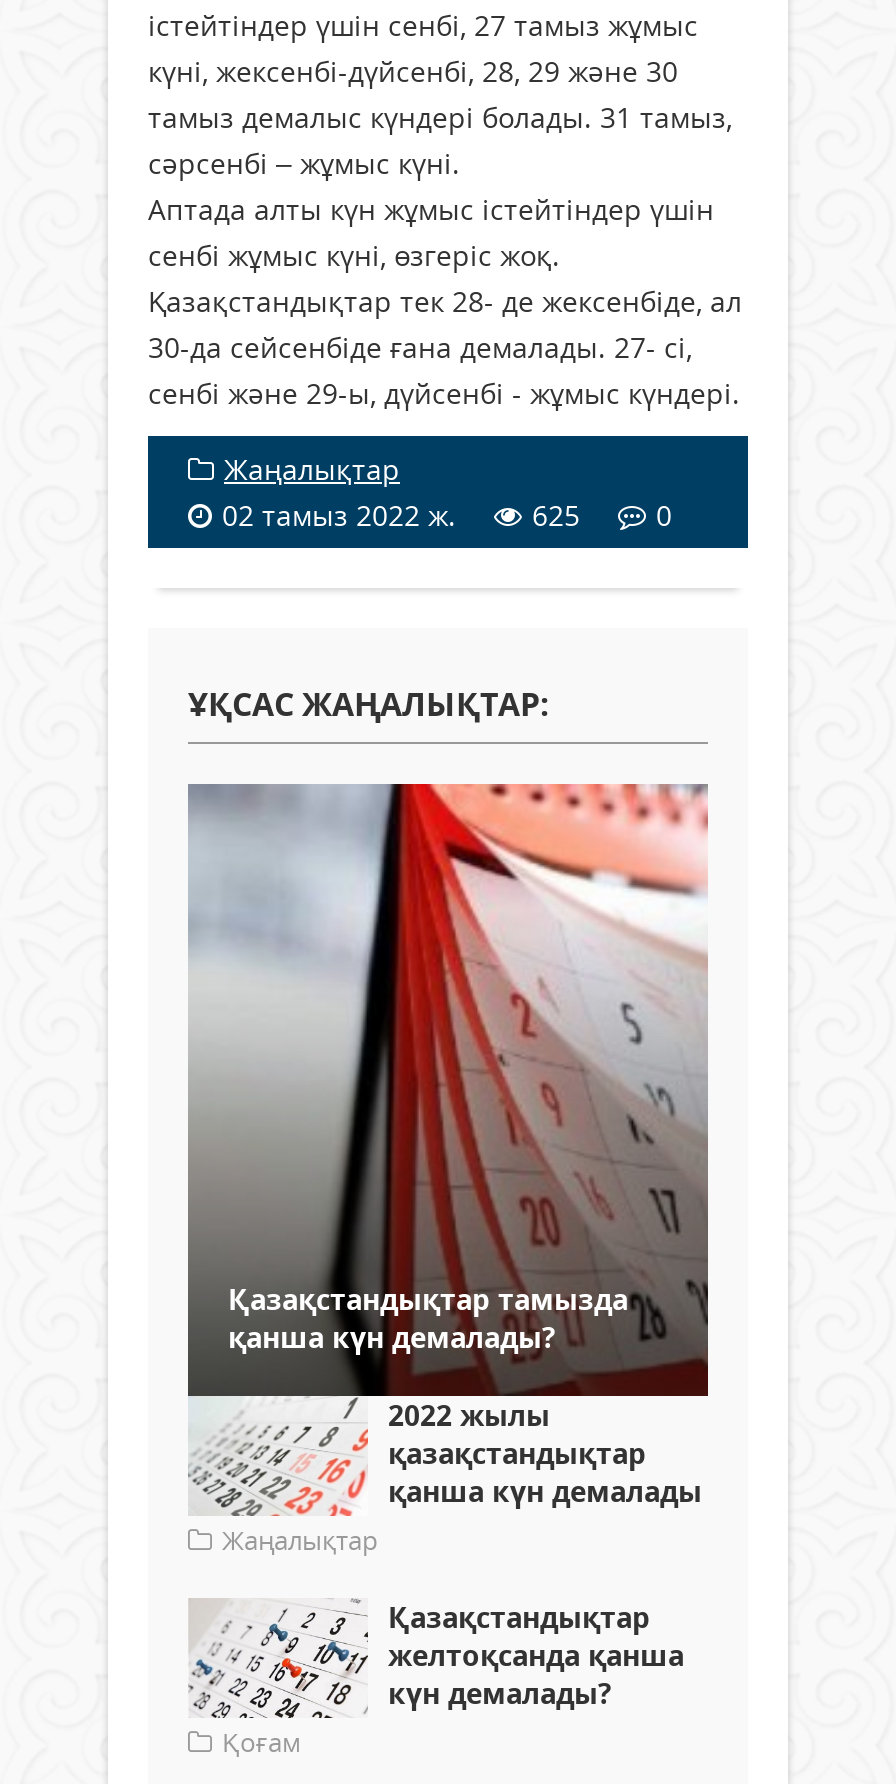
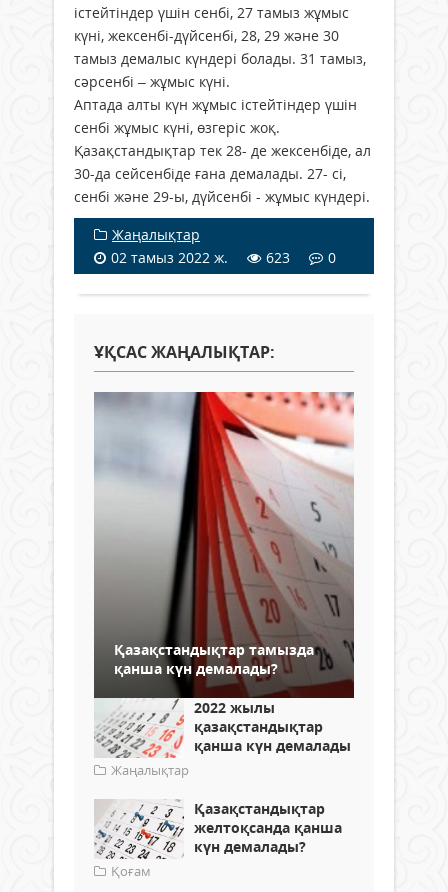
- 02 тамыз 2022 ж. 625 0
+ 02 тамыз 2022 ж. 623 0
